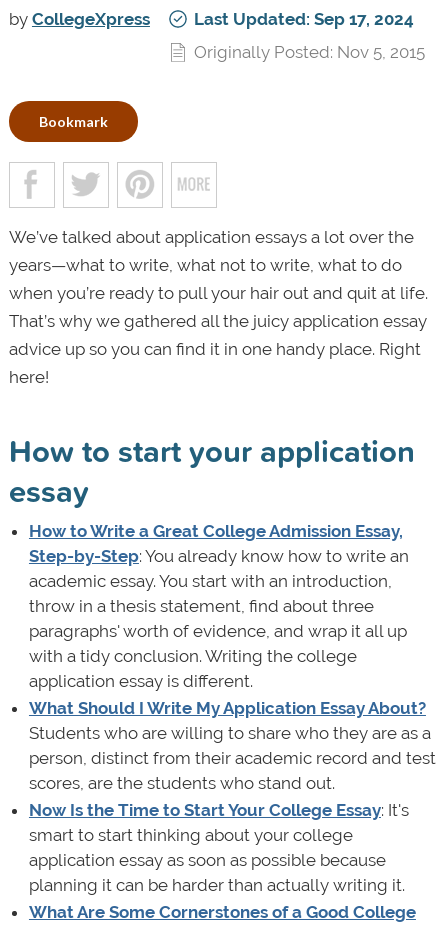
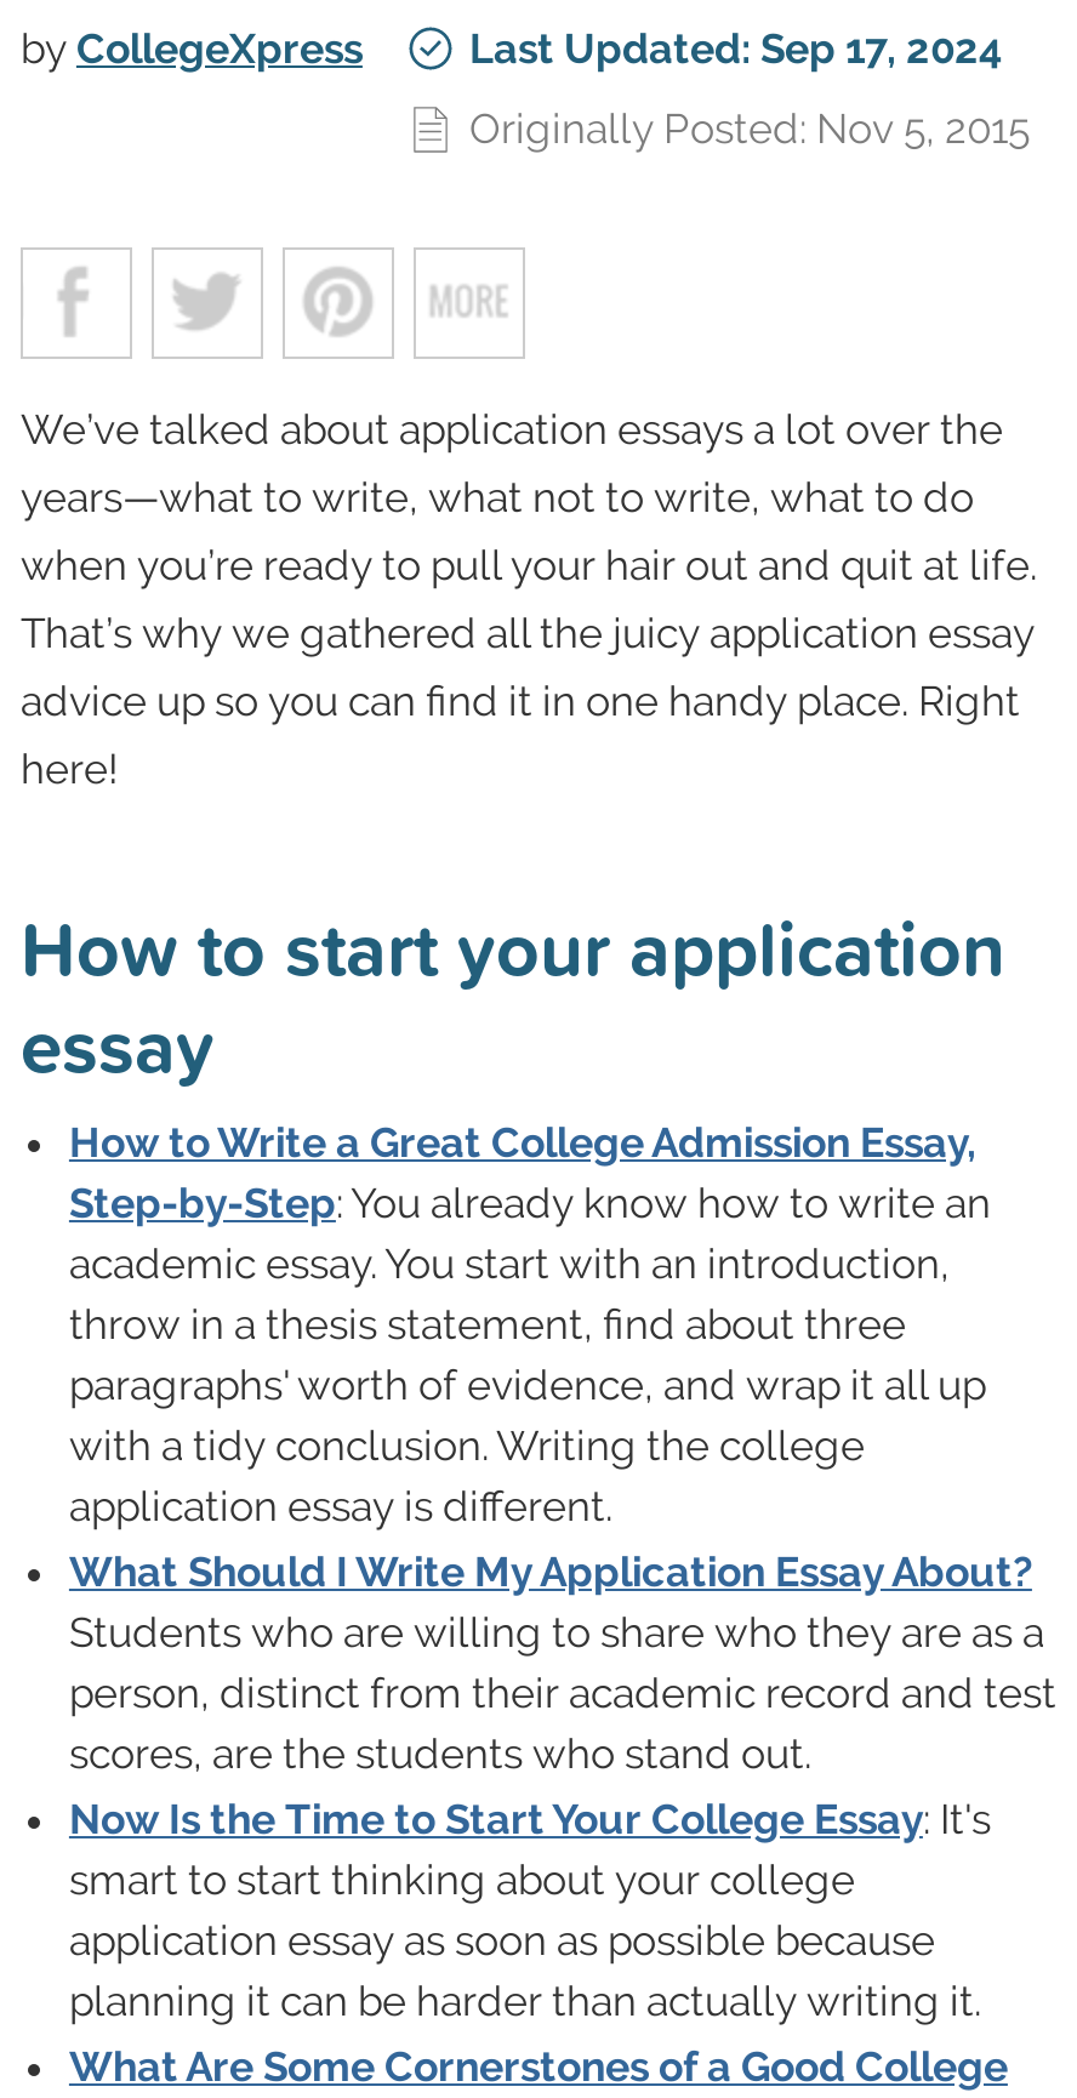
- Bookmark
